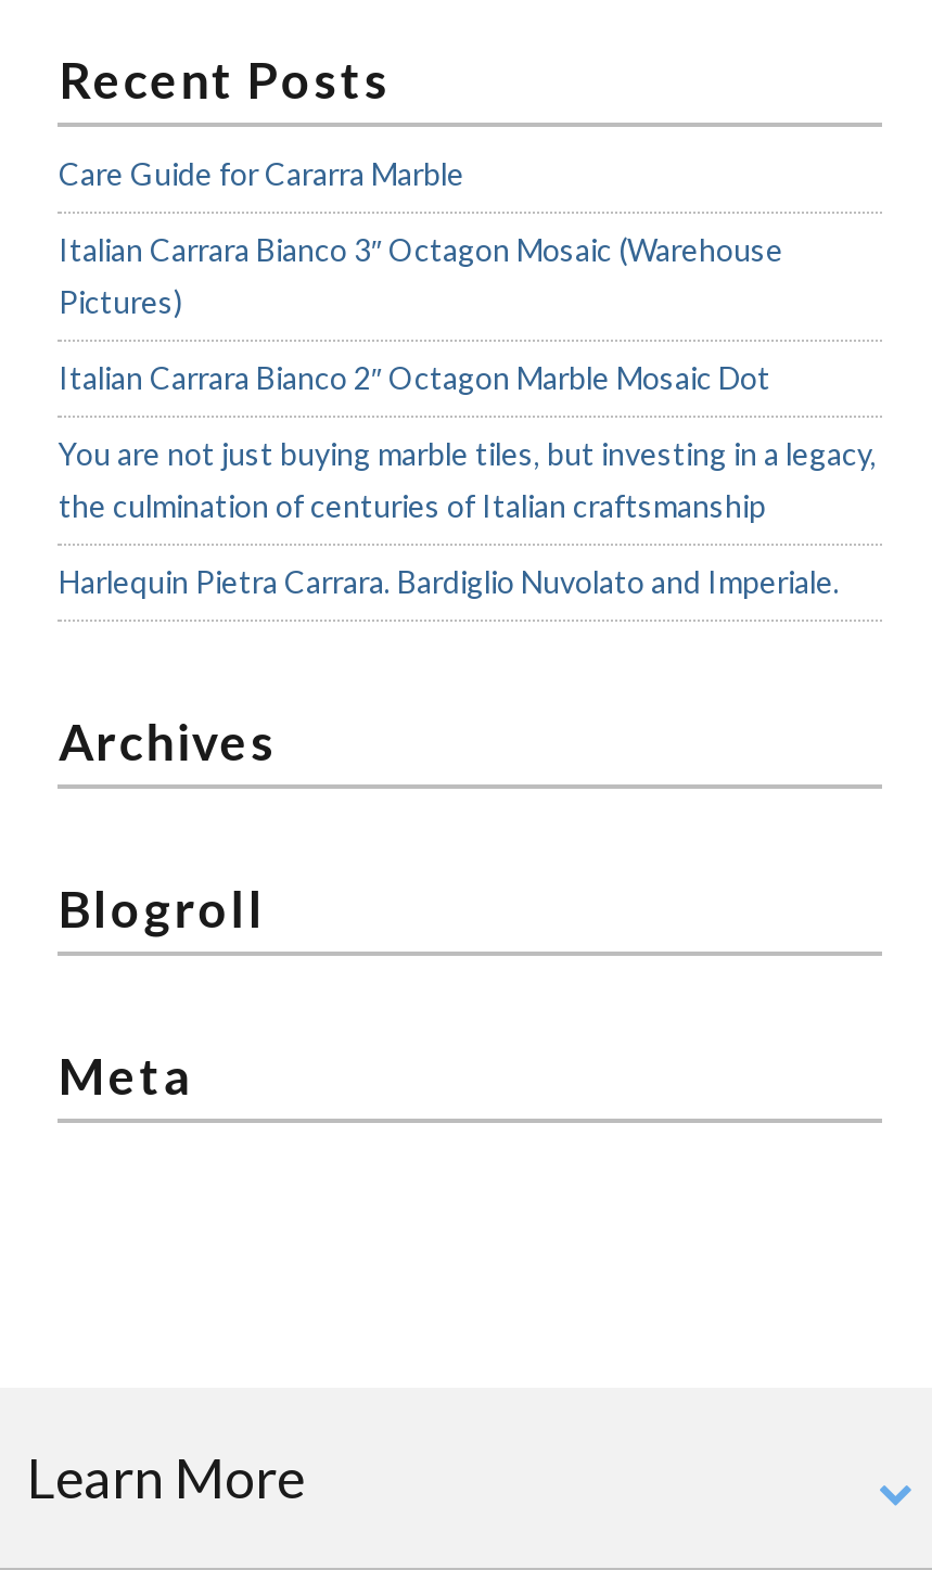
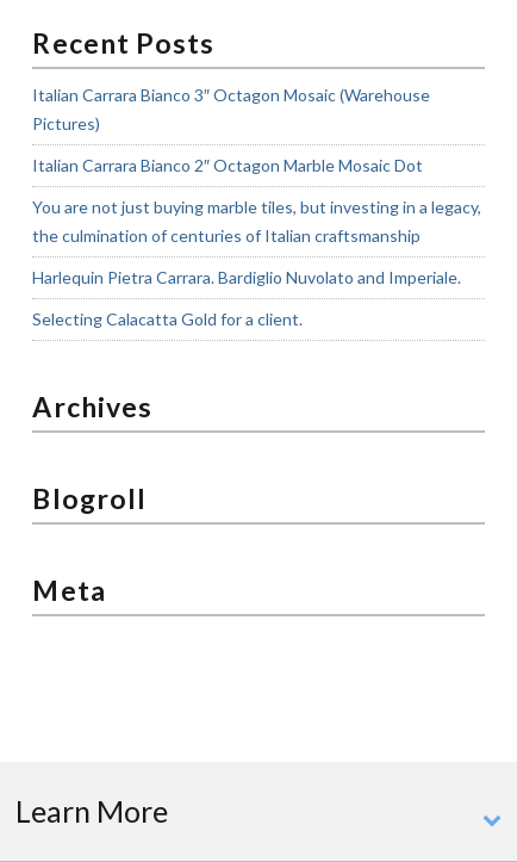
- Care Guide for Cararra Marble

moved up: Italian Carrara Bianco 3″ Octagon Mosaic (Warehouse | Pictures) | Italian Carrara Bianco 2″ Octagon Marble Mosaic Dot | You are not just buying marble tiles, but investing in a legacy, | the culmination of centuries of Italian craftsmanship | Harlequin Pietra Carrara. Bardiglio Nuvolato and Imperiale.

+ Selecting Calacatta Gold for a client.
